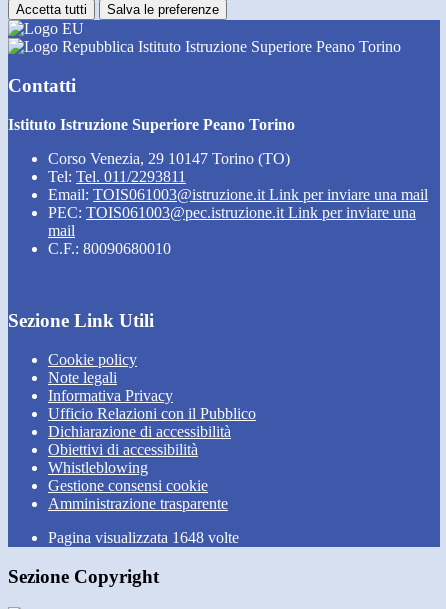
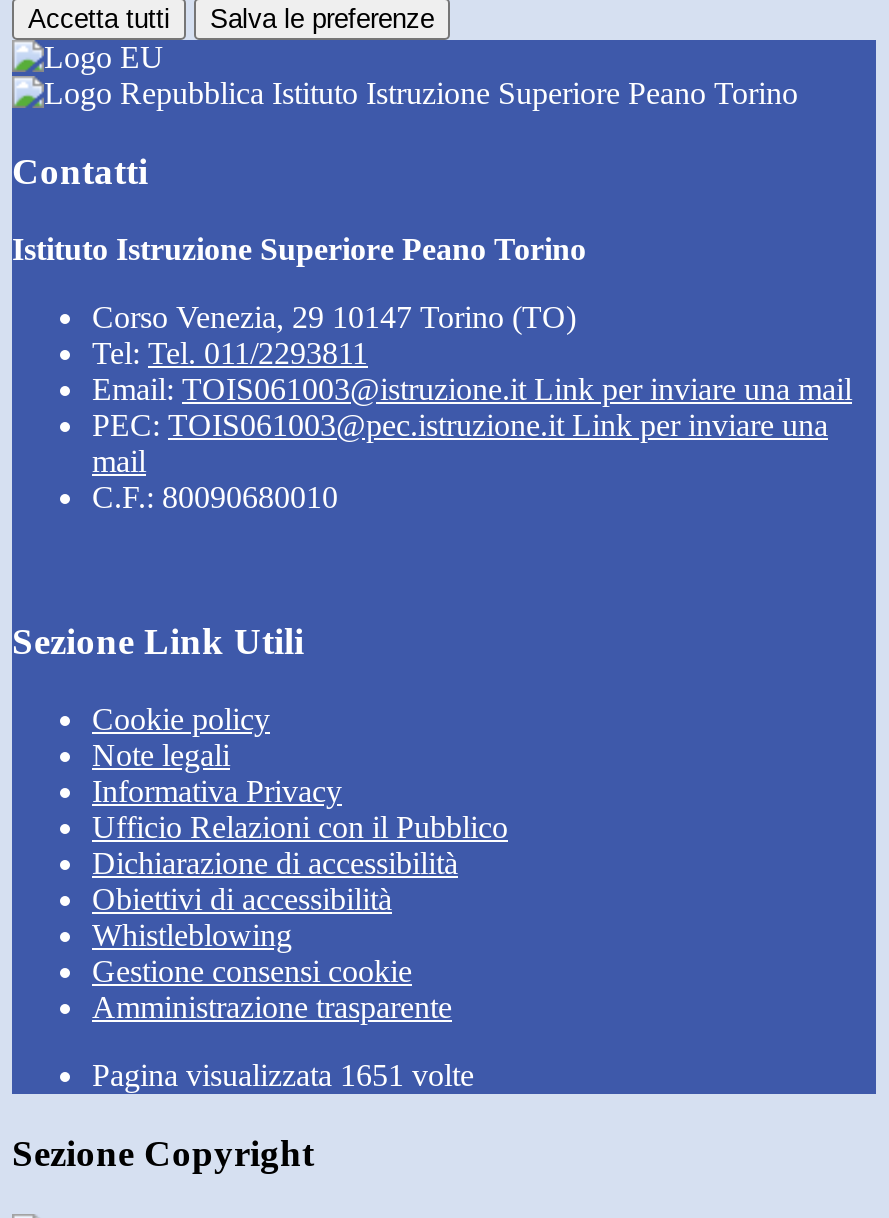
- Pagina visualizzata 1648 volte
+ Pagina visualizzata 1651 volte
